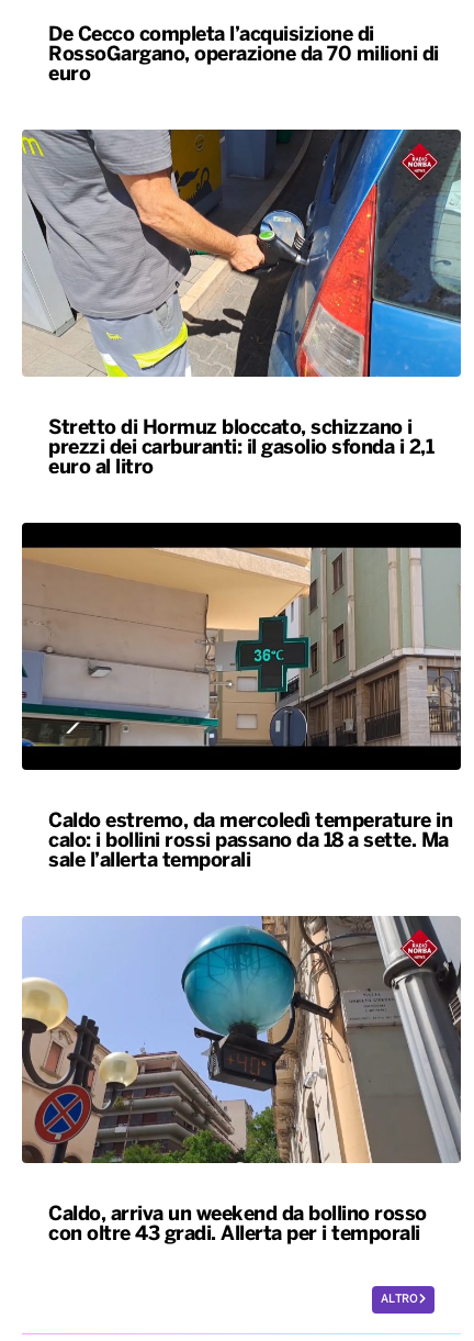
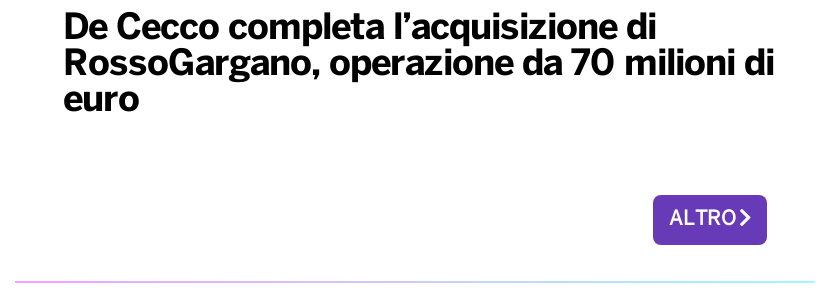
- [image]
- Stretto di Hormuz bloccato, schizzano i
- prezzi dei carburanti: il gasolio sfonda i 2,1
- euro al litro

- [image]
- Caldo estremo, da mercoledì temperature in
- calo: i bollini rossi passano da 18 a sette. Ma
- sale l’allerta temporali

- [image]
- Caldo, arriva un weekend da bollino rosso
- con oltre 43 gradi. Allerta per i temporali
